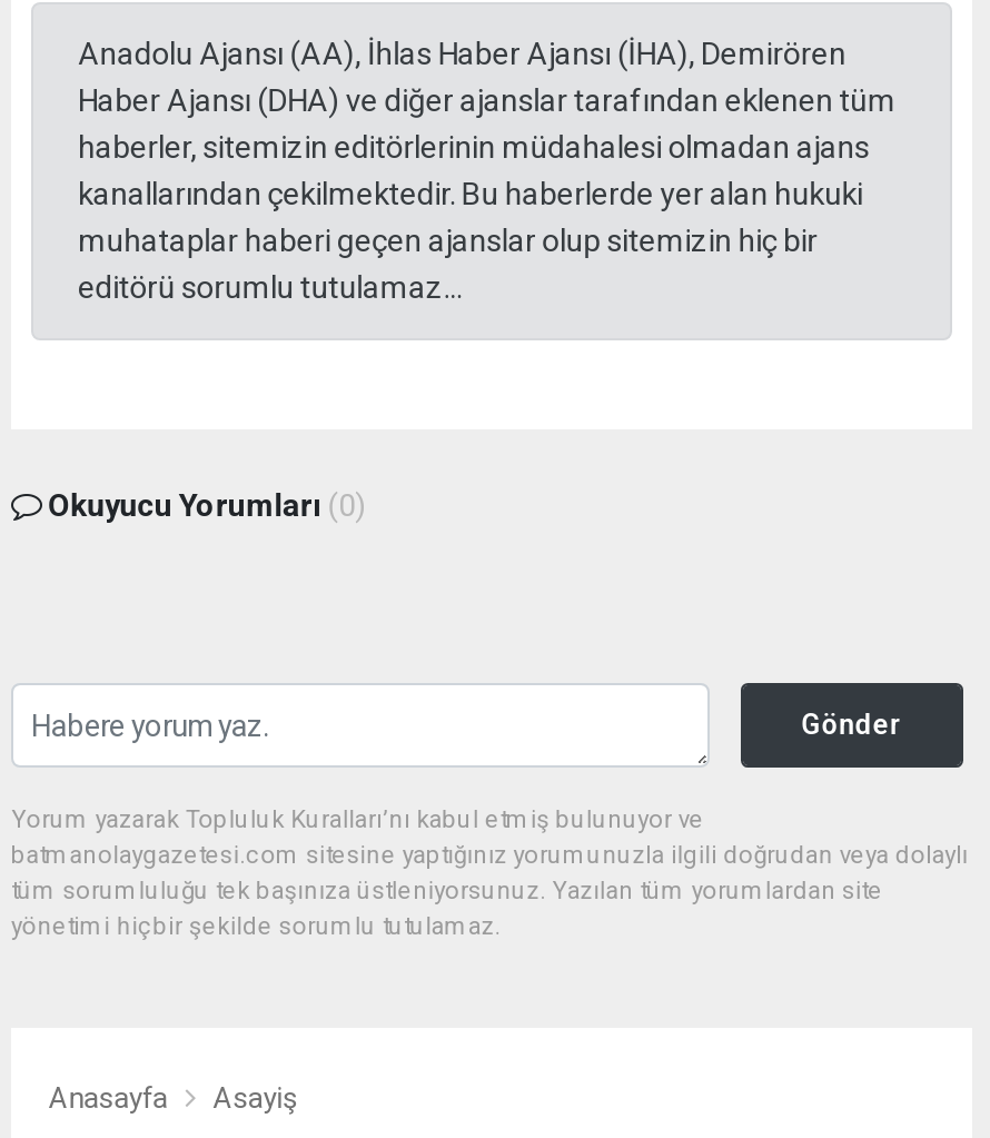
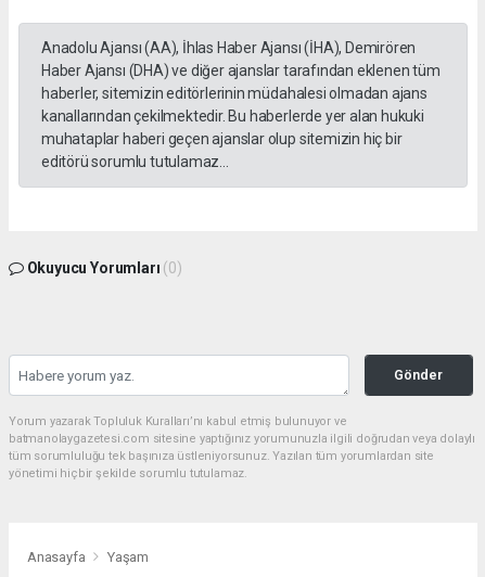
- Asayiş
+ Yaşam
